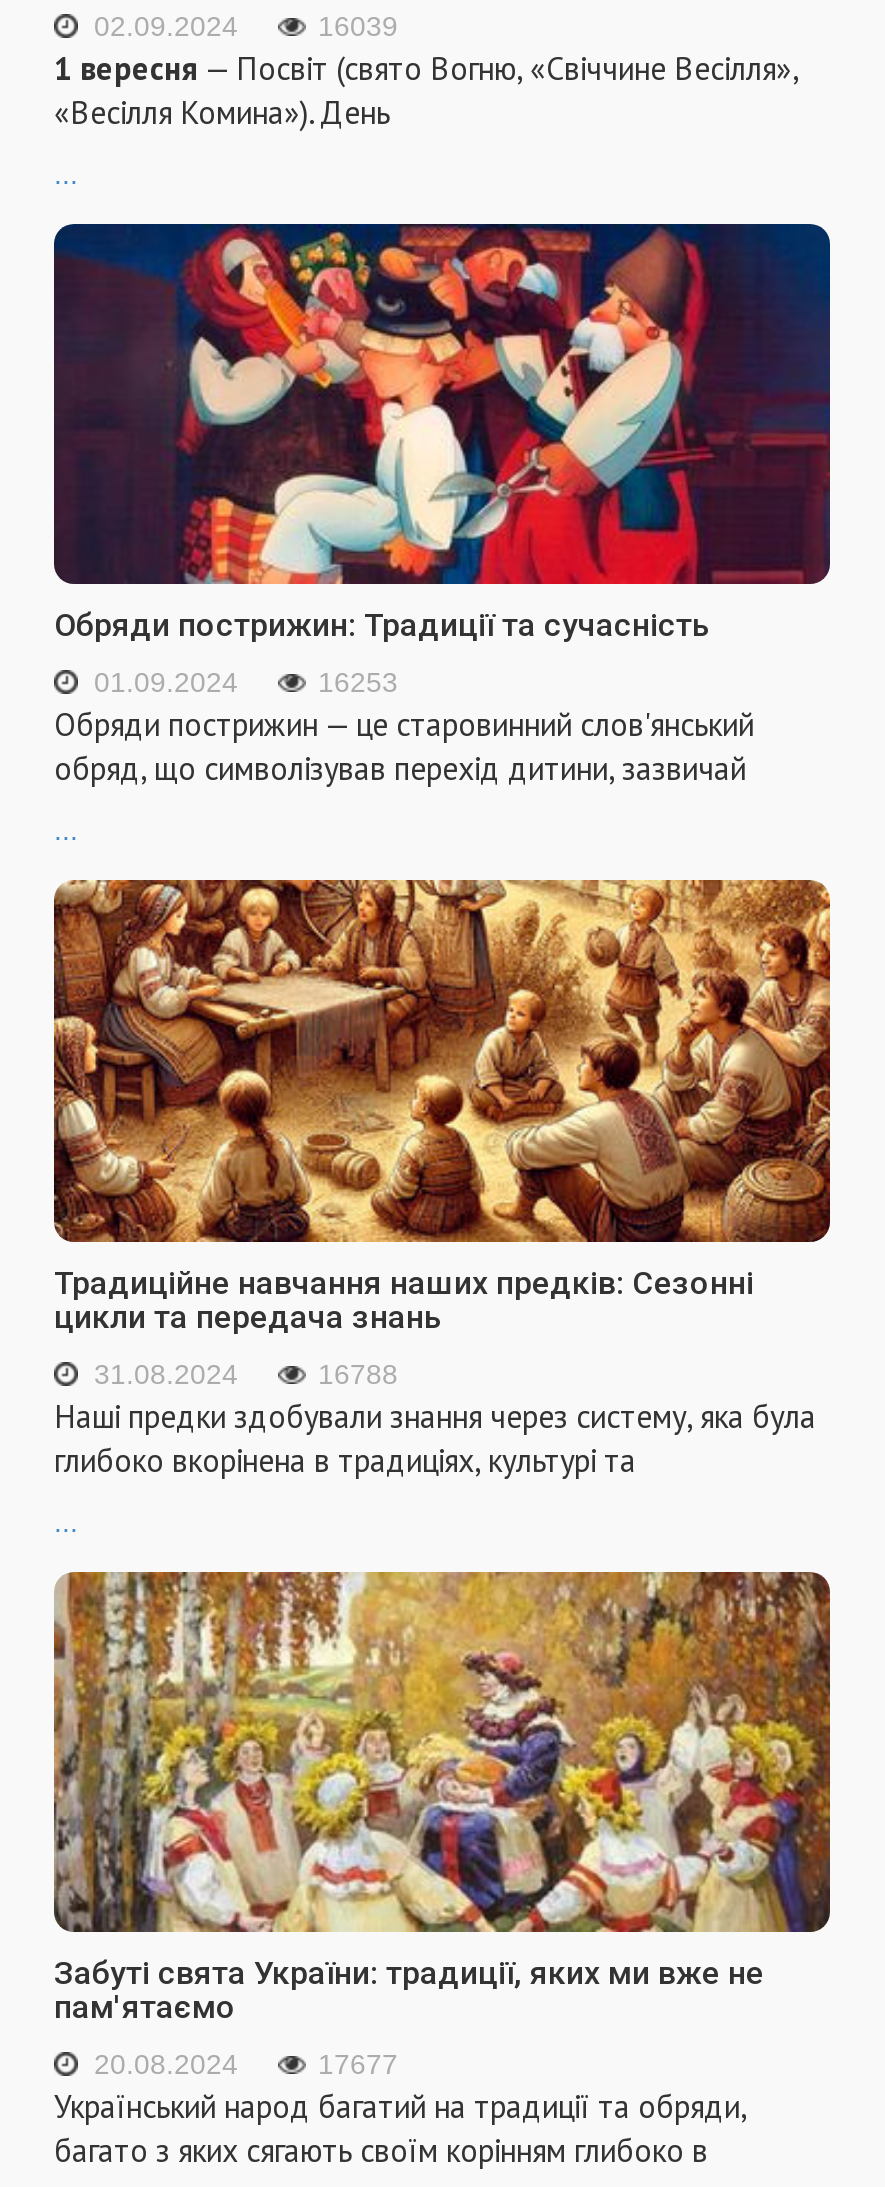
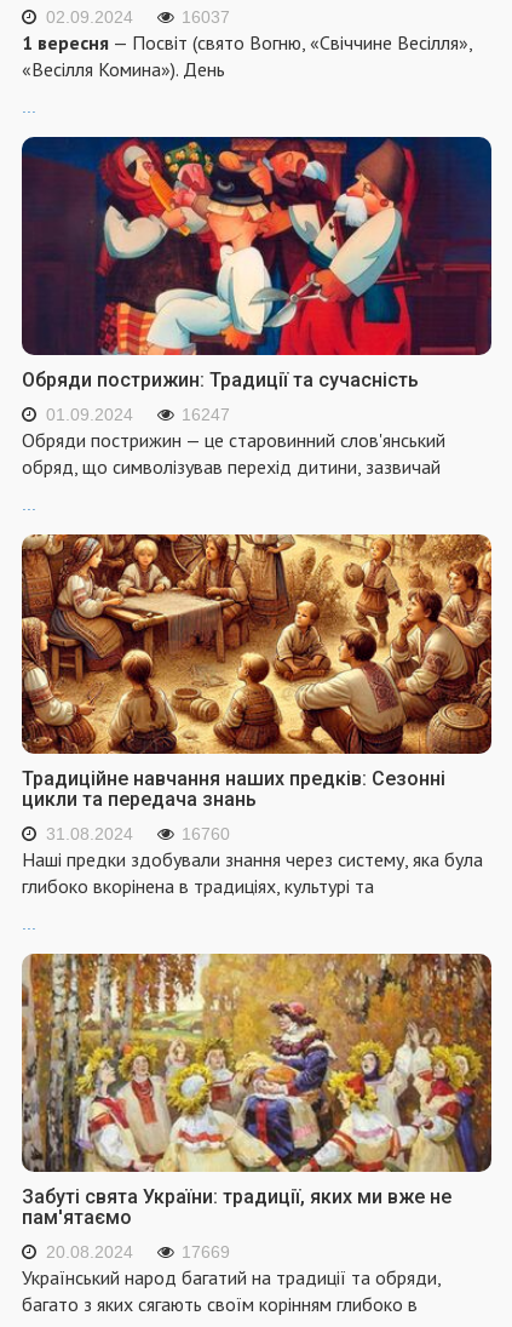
- 16039
+ 16037

- 16253
+ 16247

- 16788
+ 16760

- 17677
+ 17669
